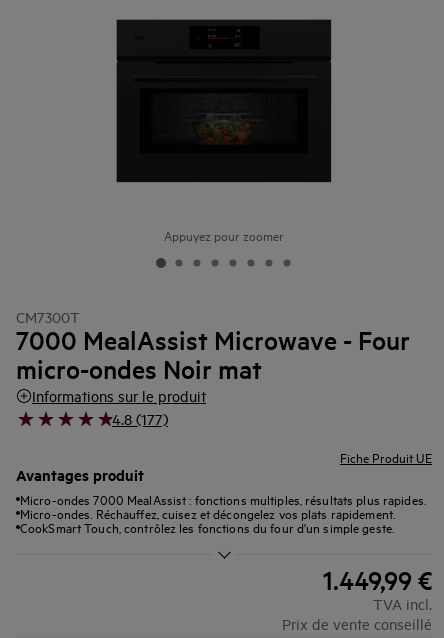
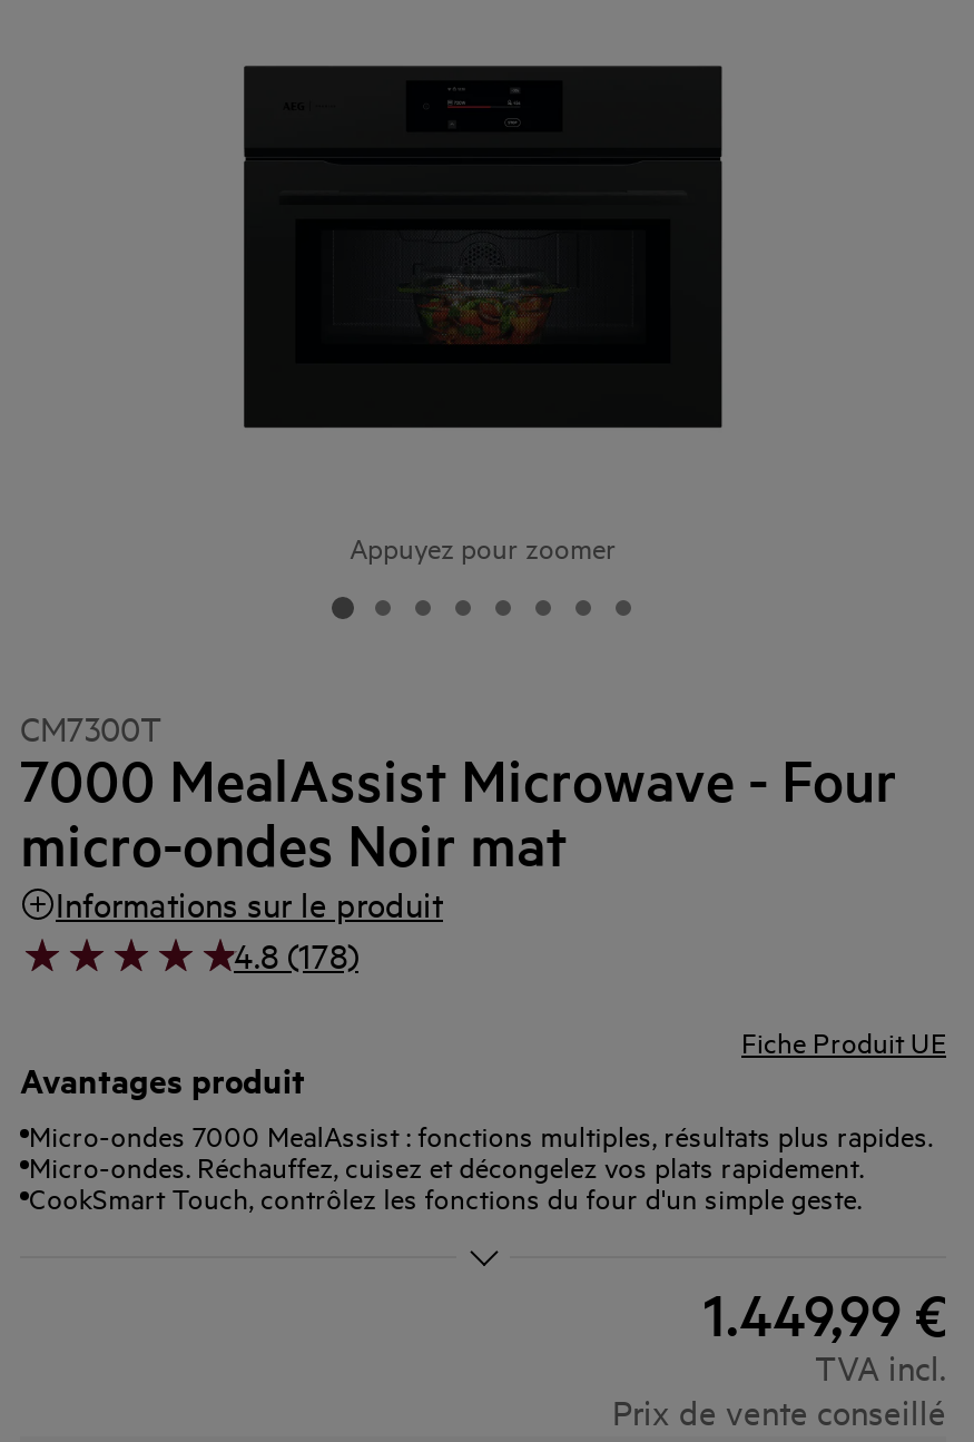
- 4.8 (177)
+ 4.8 (178)
